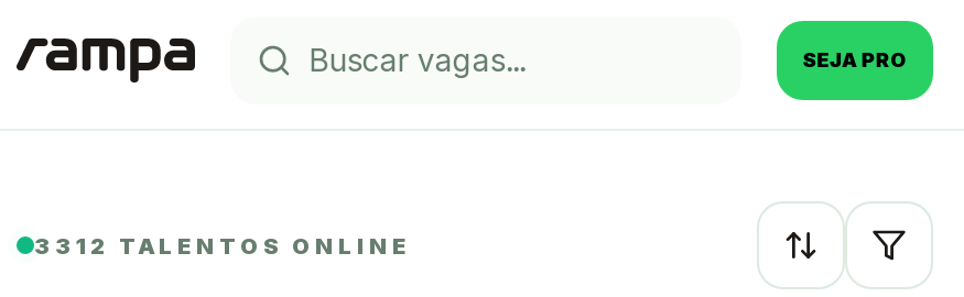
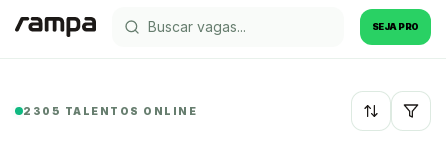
- 3312 TALENTOS ONLINE
+ 2305 TALENTOS ONLINE
